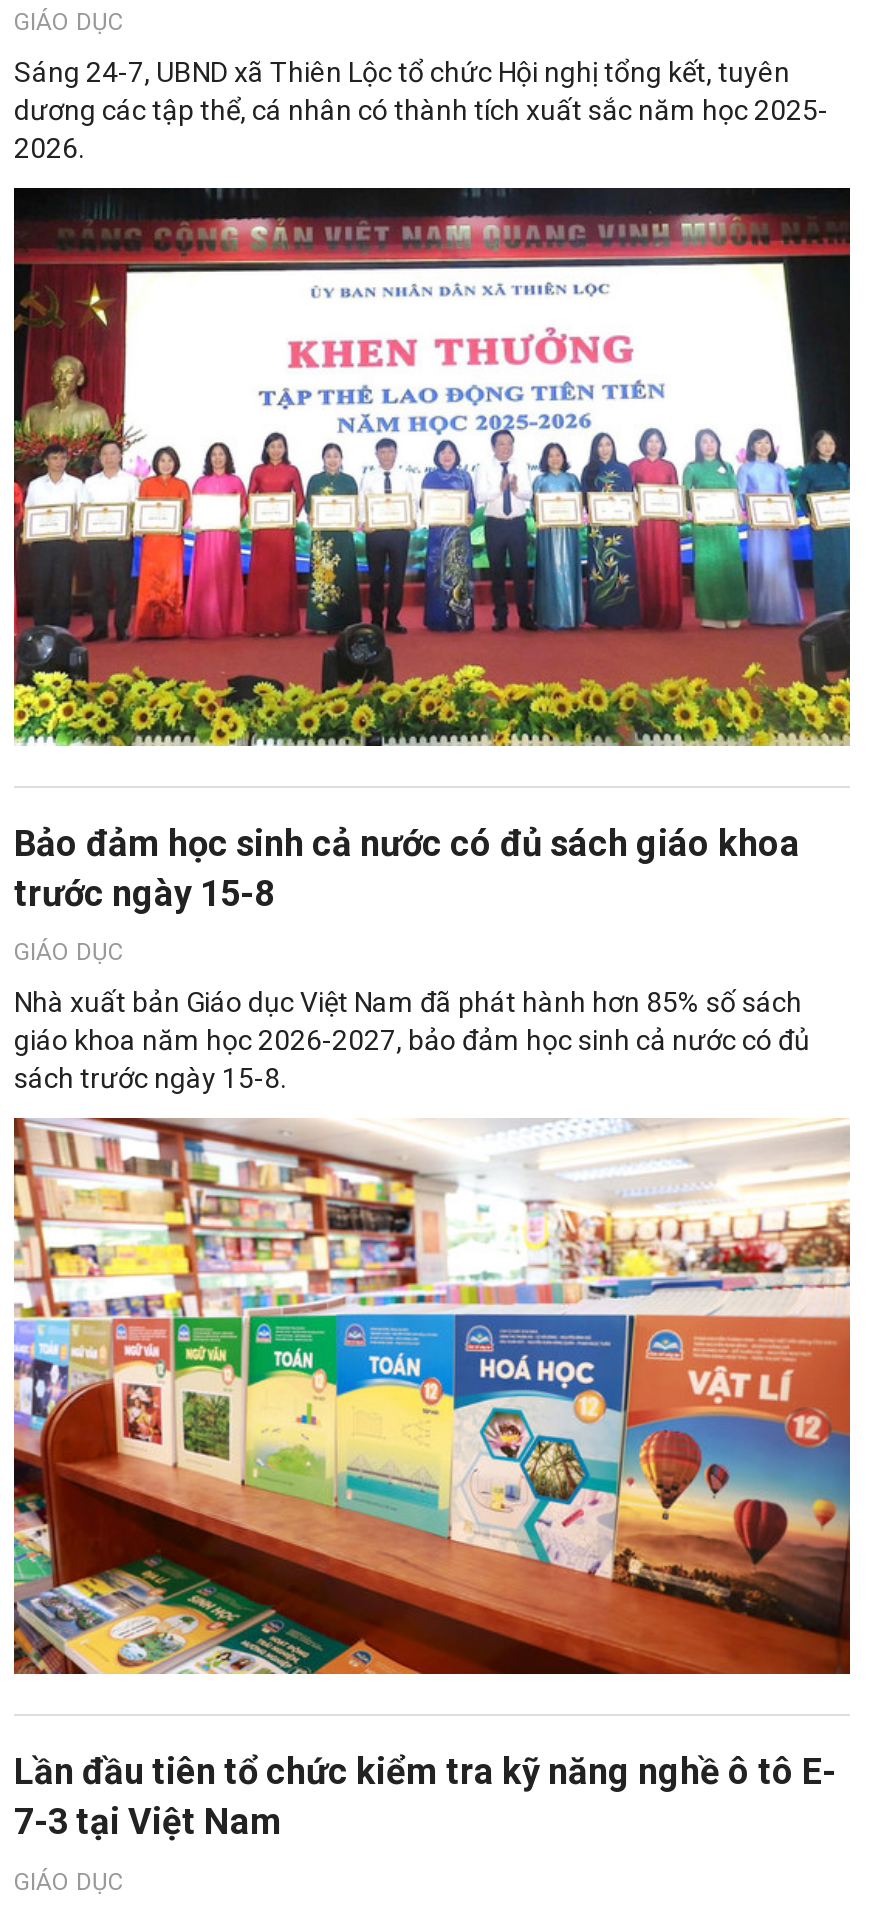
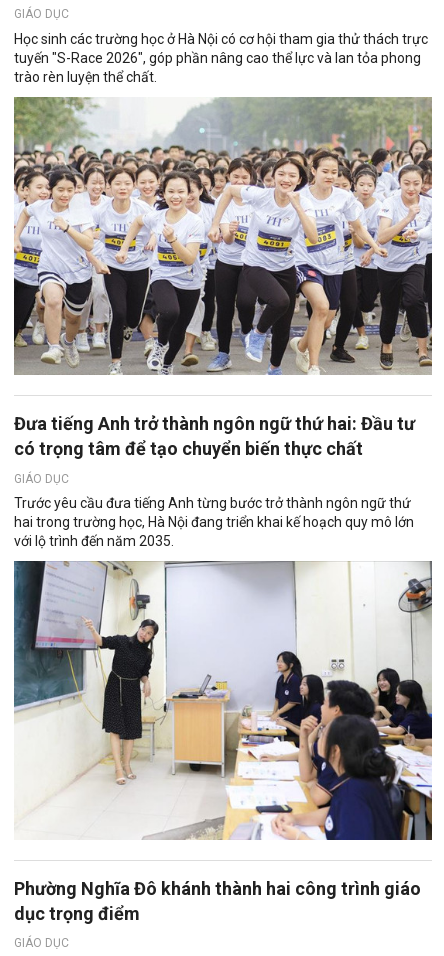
- Sáng 24-7, UBND xã Thiên Lộc tổ chức Hội nghị tổng kết, tuyên
- dương các tập thể, cá nhân có thành tích xuất sắc năm học 2025-
- 2026.
+ Học sinh các trường học ở Hà Nội có cơ hội tham gia thử thách trực
+ tuyến "S-Race 2026", góp phần nâng cao thể lực và lan tỏa phong
+ trào rèn luyện thể chất.

- [image]
- Bảo đảm học sinh cả nước có đủ sách giáo khoa
- trước ngày 15-8
+ [image]
+ Đưa tiếng Anh trở thành ngôn ngữ thứ hai: Đầu tư
+ có trọng tâm để tạo chuyển biến thực chất

- Nhà xuất bản Giáo dục Việt Nam đã phát hành hơn 85% số sách
- giáo khoa năm học 2026-2027, bảo đảm học sinh cả nước có đủ
- sách trước ngày 15-8.
+ Trước yêu cầu đưa tiếng Anh từng bước trở thành ngôn ngữ thứ
+ hai trong trường học, Hà Nội đang triển khai kế hoạch quy mô lớn
+ với lộ trình đến năm 2035.

- [image]
- Lần đầu tiên tổ chức kiểm tra kỹ năng nghề ô tô E-
- 7-3 tại Việt Nam
+ [image]
+ Phường Nghĩa Đô khánh thành hai công trình giáo
+ dục trọng điểm
